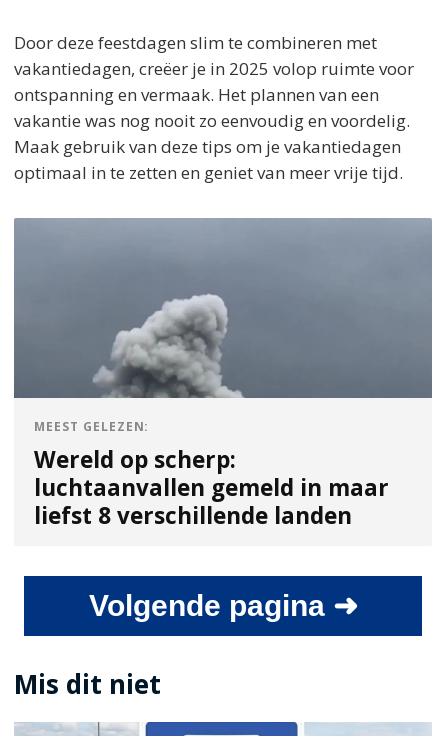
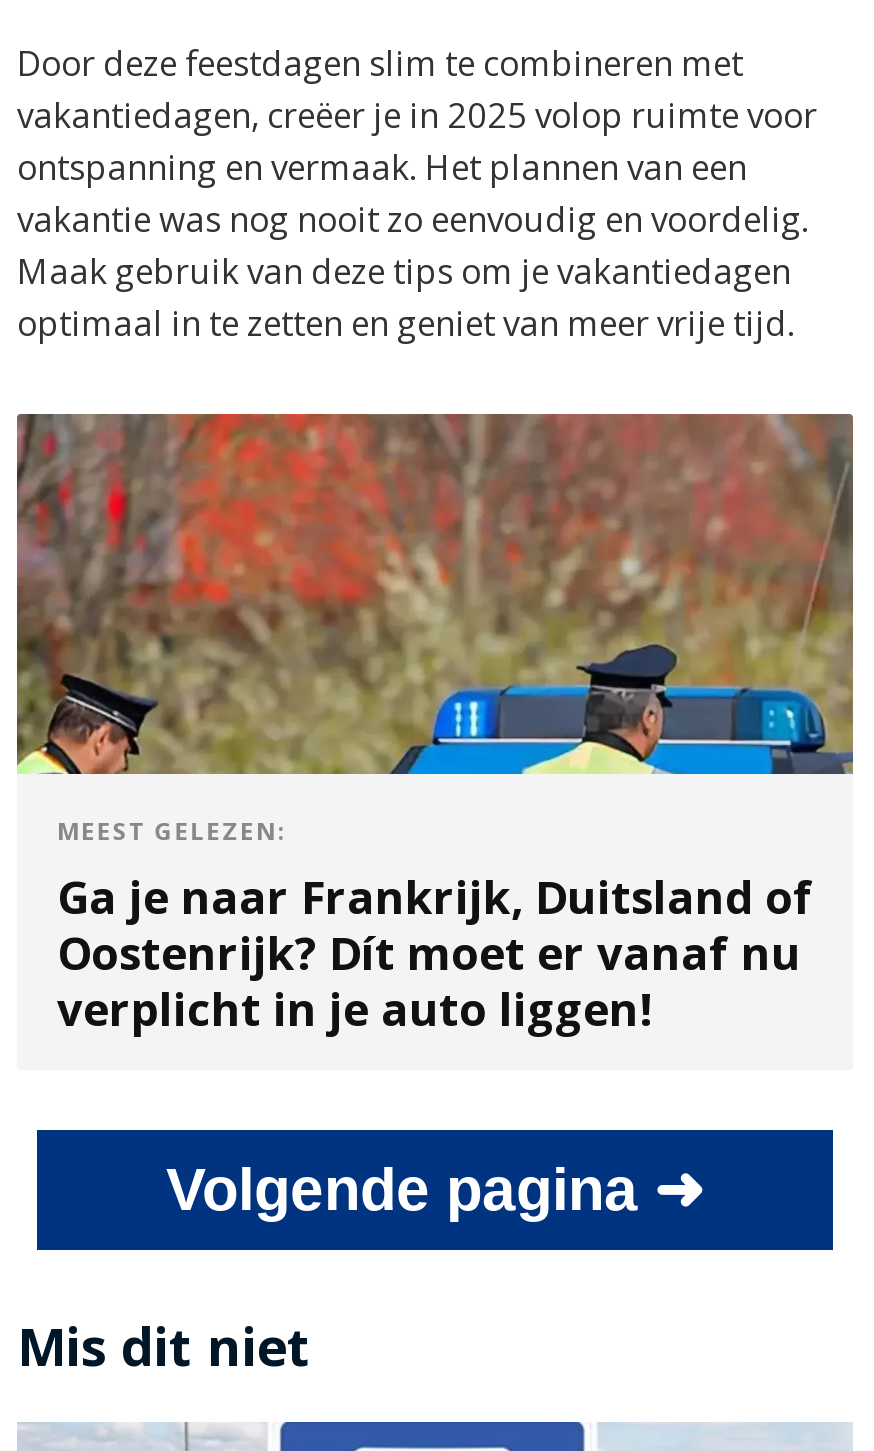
- [image]
+ [image]

- Wereld op scherp:
- luchtaanvallen gemeld in maar
- liefst 8 verschillende landen
+ Ga je naar Frankrijk, Duitsland of
+ Oostenrijk? Dít moet er vanaf nu
+ verplicht in je auto liggen!
